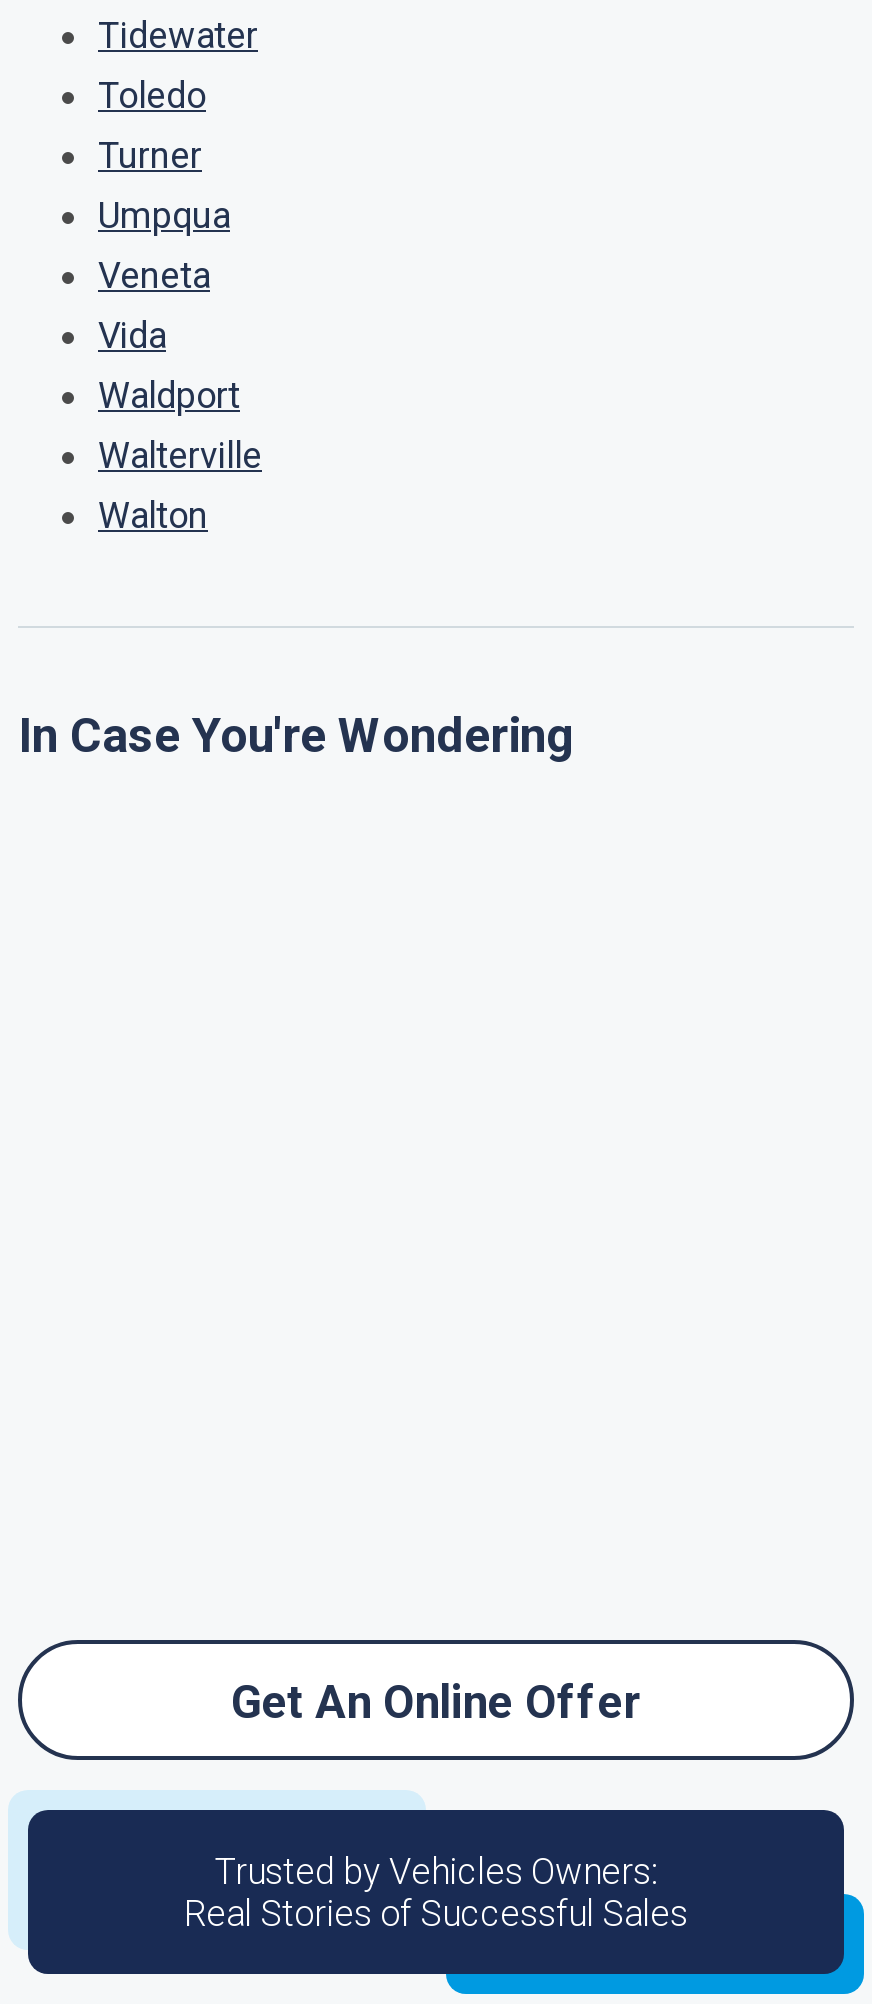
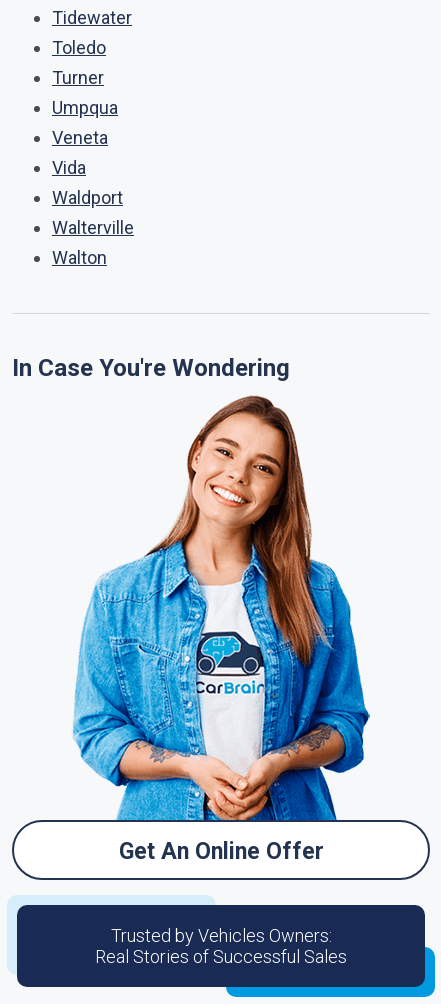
+ [image]
